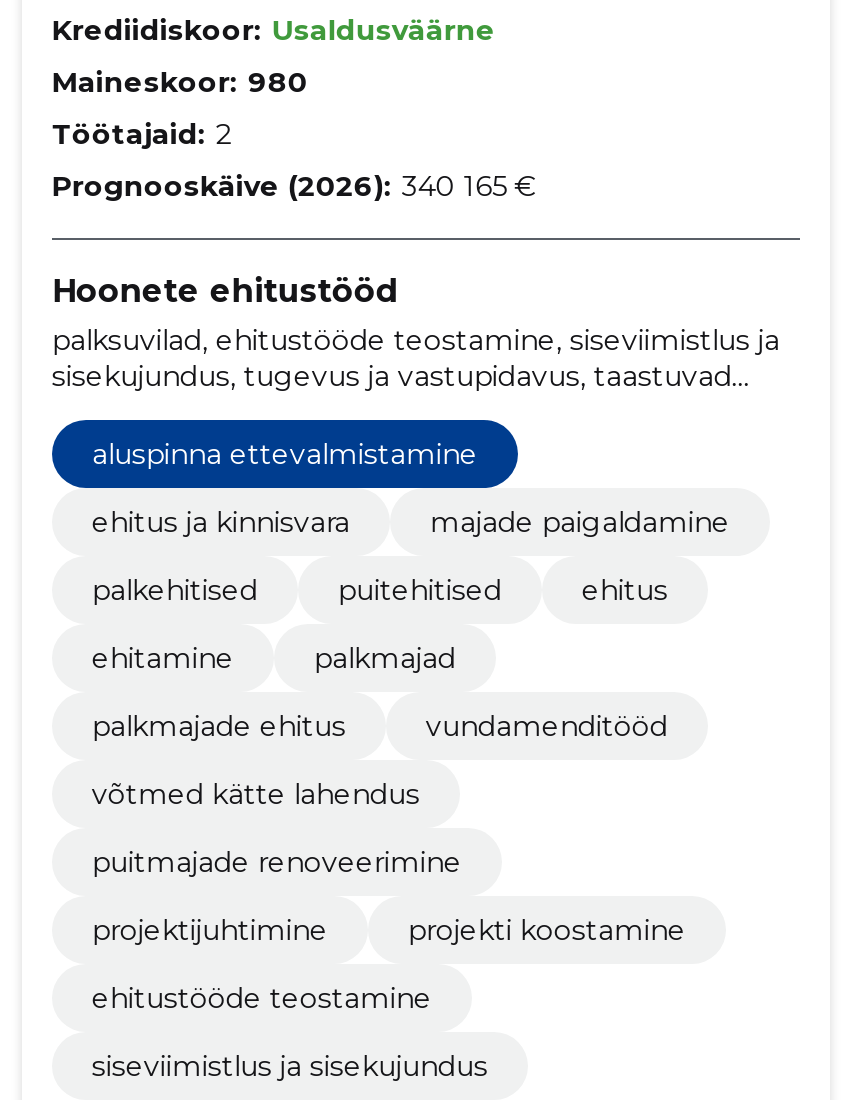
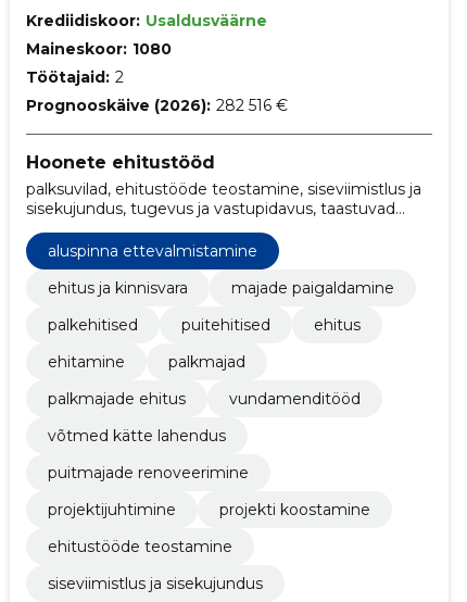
- Maineskoor: 980
+ Maineskoor: 1080

- Prognooskäive (2026): 340 165 €
+ Prognooskäive (2026): 282 516 €
